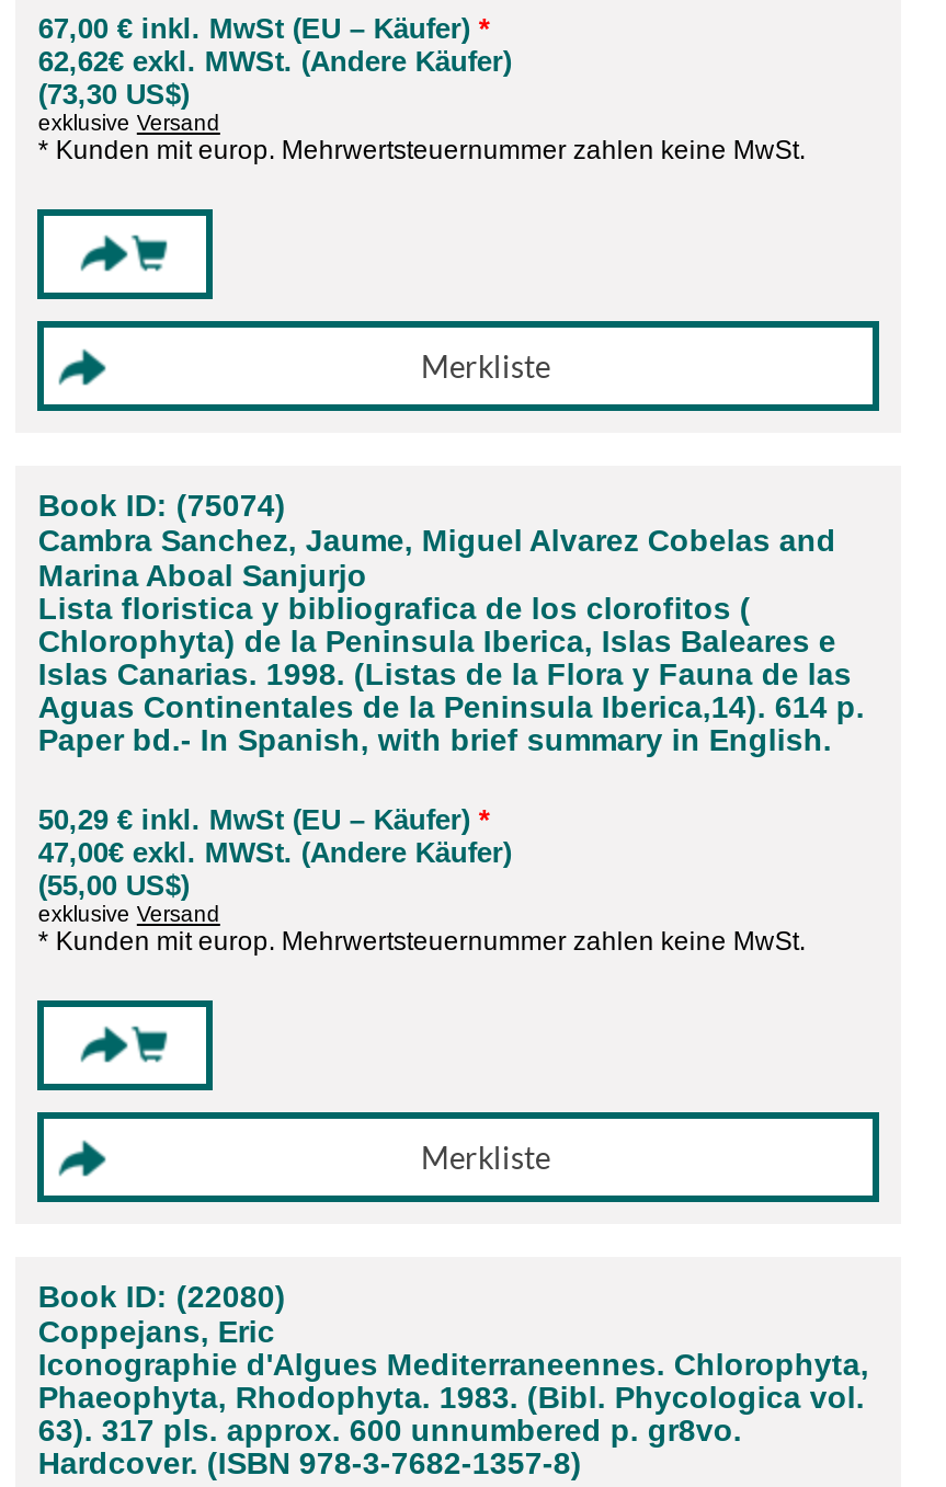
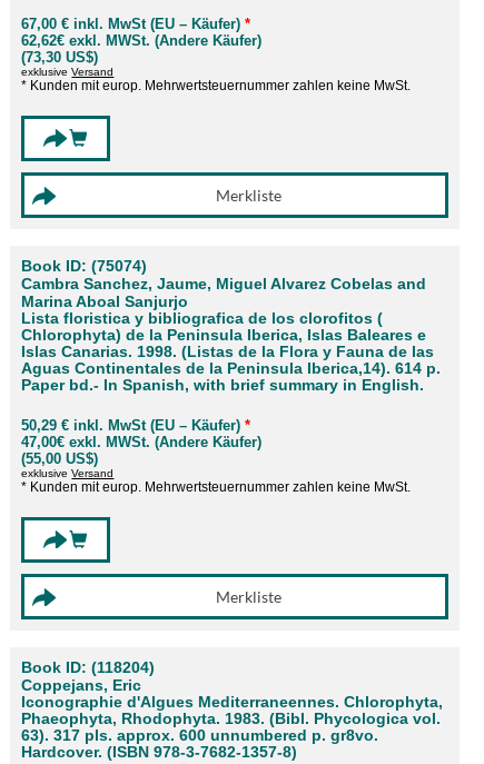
- Book ID: (22080)
+ Book ID: (118204)
